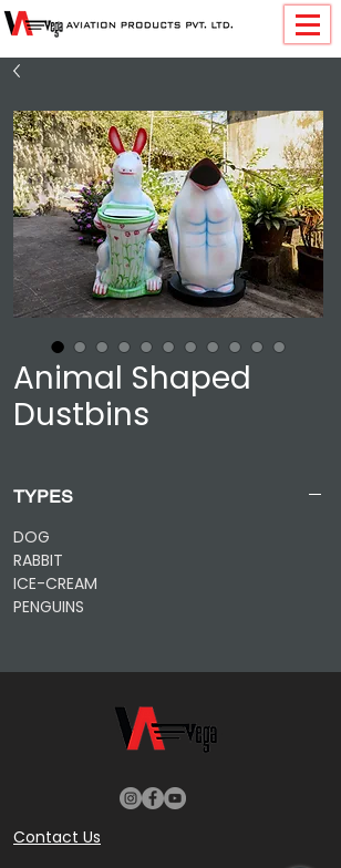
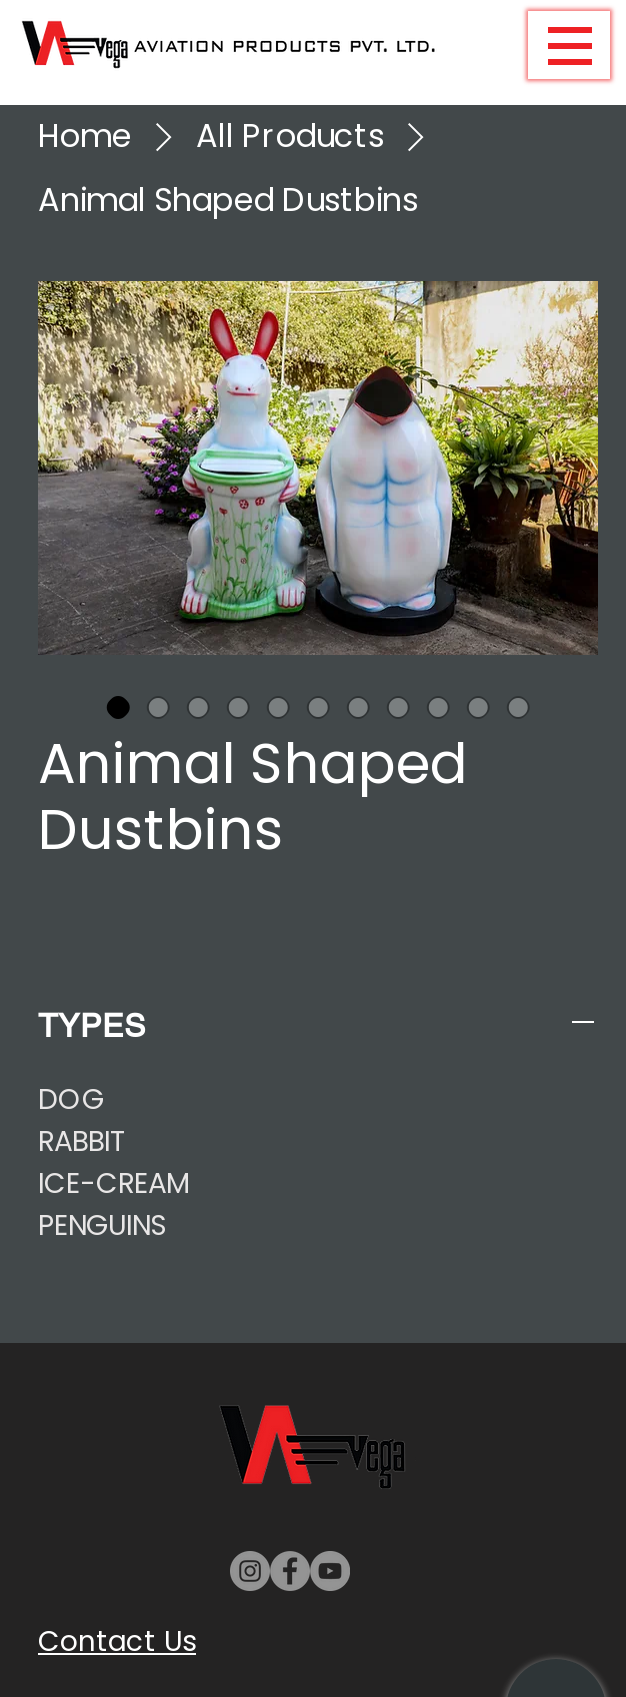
+ Home
+ All Products
+ Animal Shaped Dustbins
